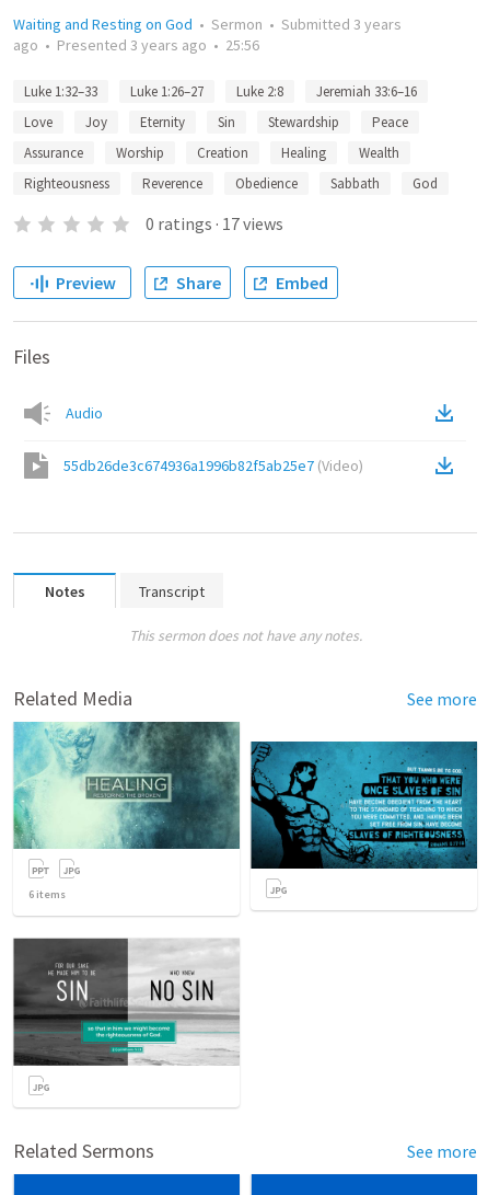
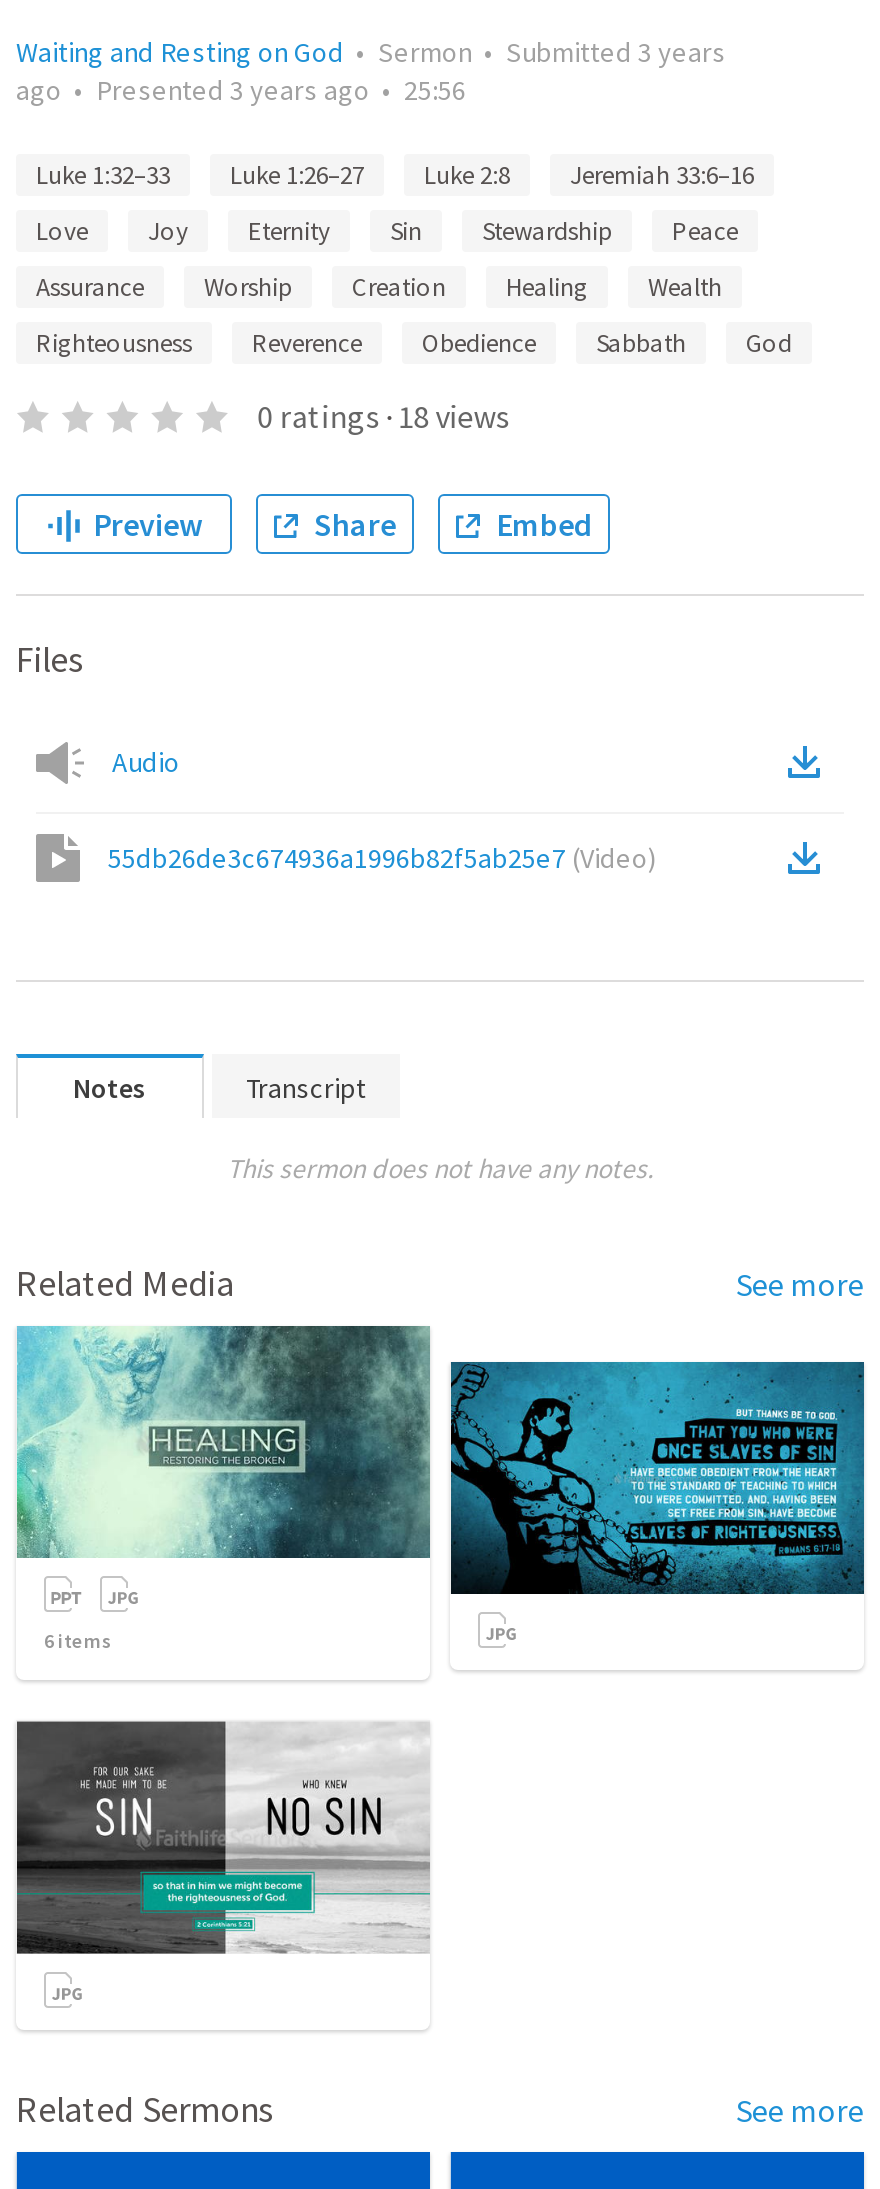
- 0 ratings · 17 views
+ 0 ratings · 18 views
